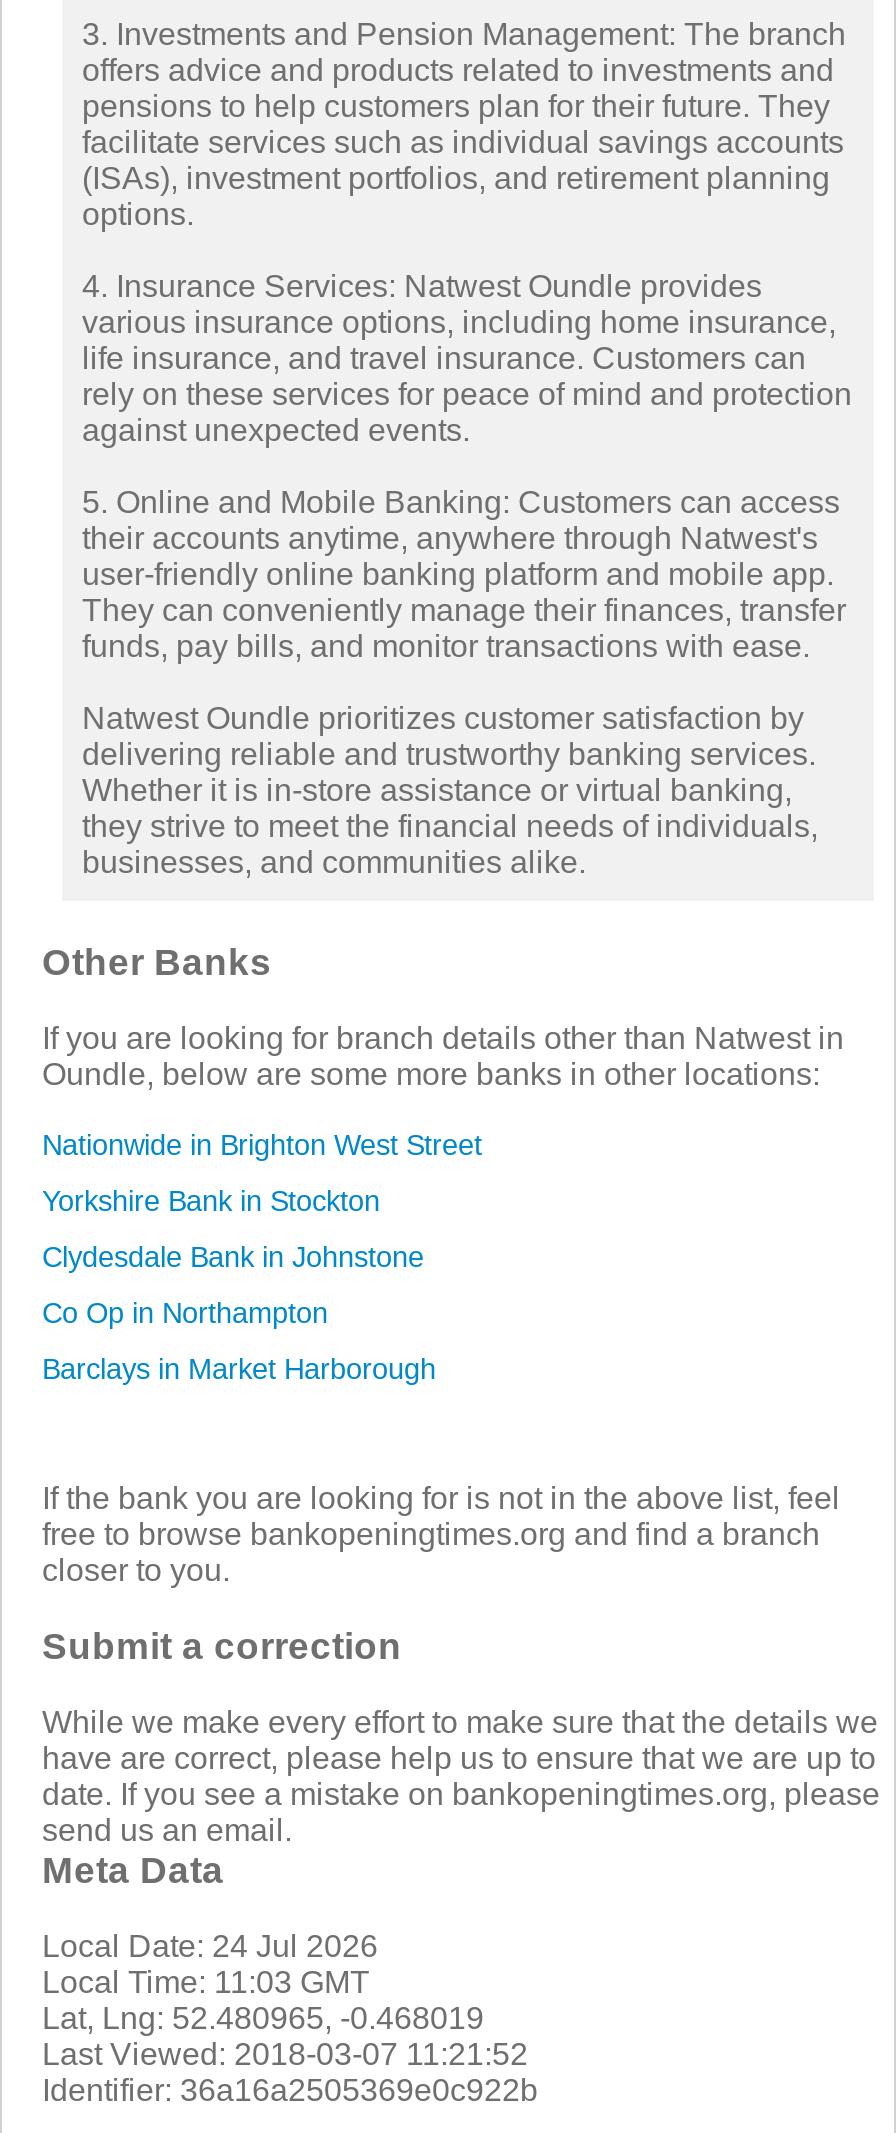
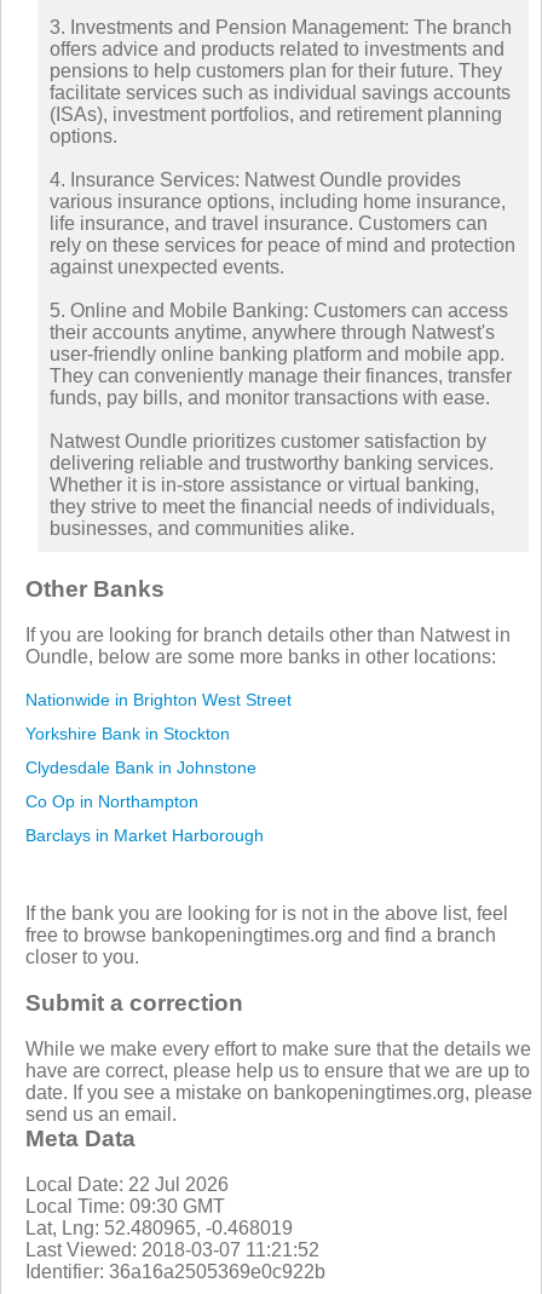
- Local Date: 24 Jul 2026
+ Local Date: 22 Jul 2026

- Local Time: 11:03 GMT
+ Local Time: 09:30 GMT
